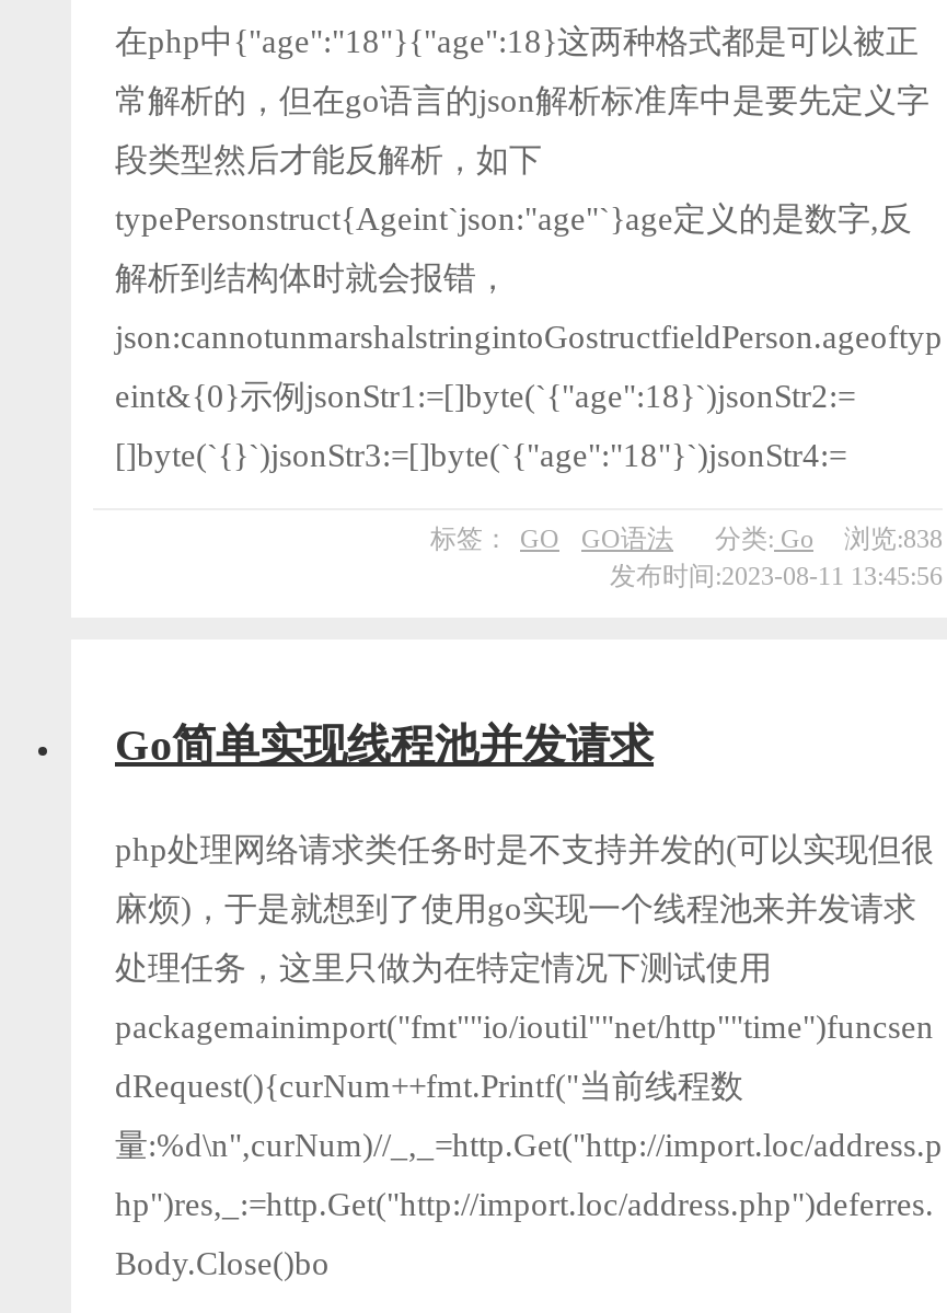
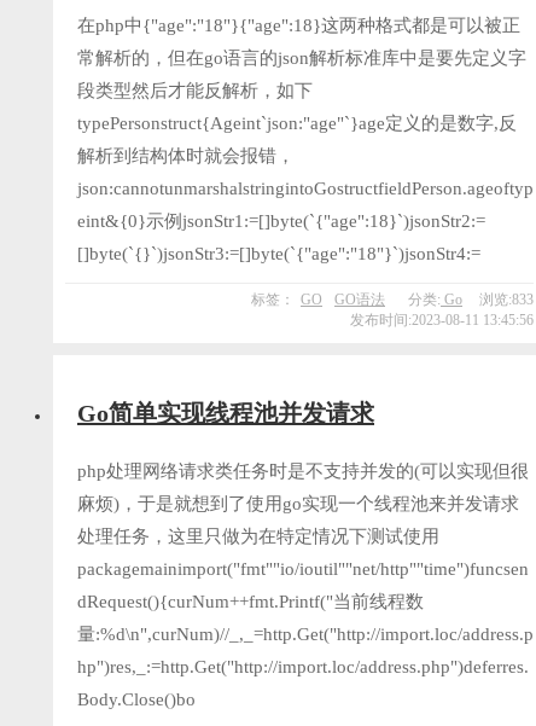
- 标签： GO GO语法 分类: Go 浏览:838
+ 标签： GO GO语法 分类: Go 浏览:833
